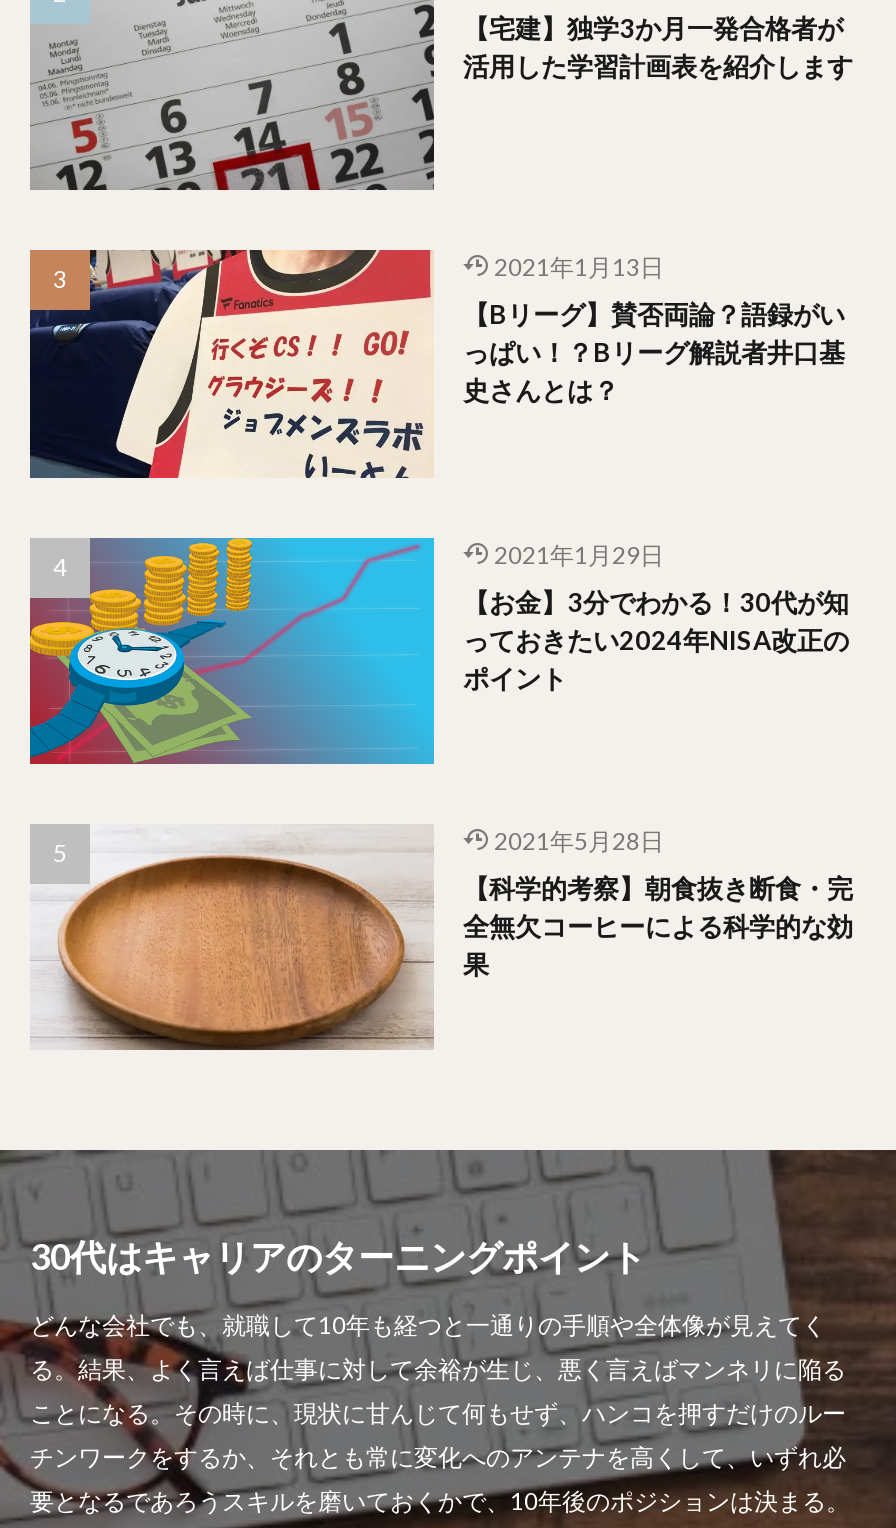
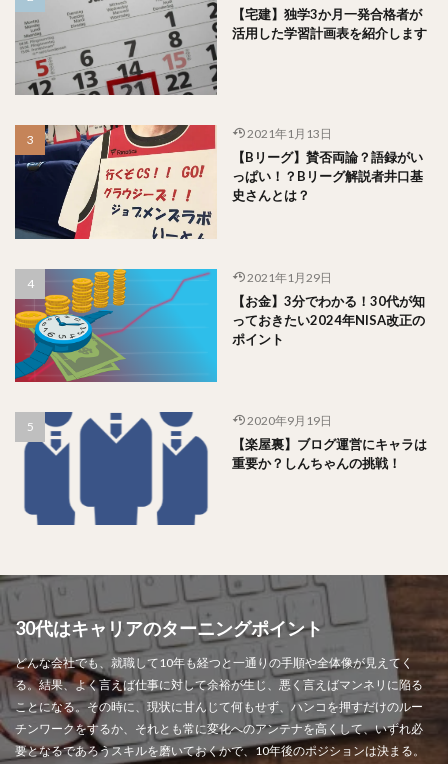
- [image]
- 【科学的考察】朝食抜き断食・完
- 全無欠コーヒーによる科学的な効
- 果
+ [image]
+ 【楽屋裏】ブログ運営にキャラは
+ 重要か？しんちゃんの挑戦！

- 2021年5月28日
+ 2020年9月19日
